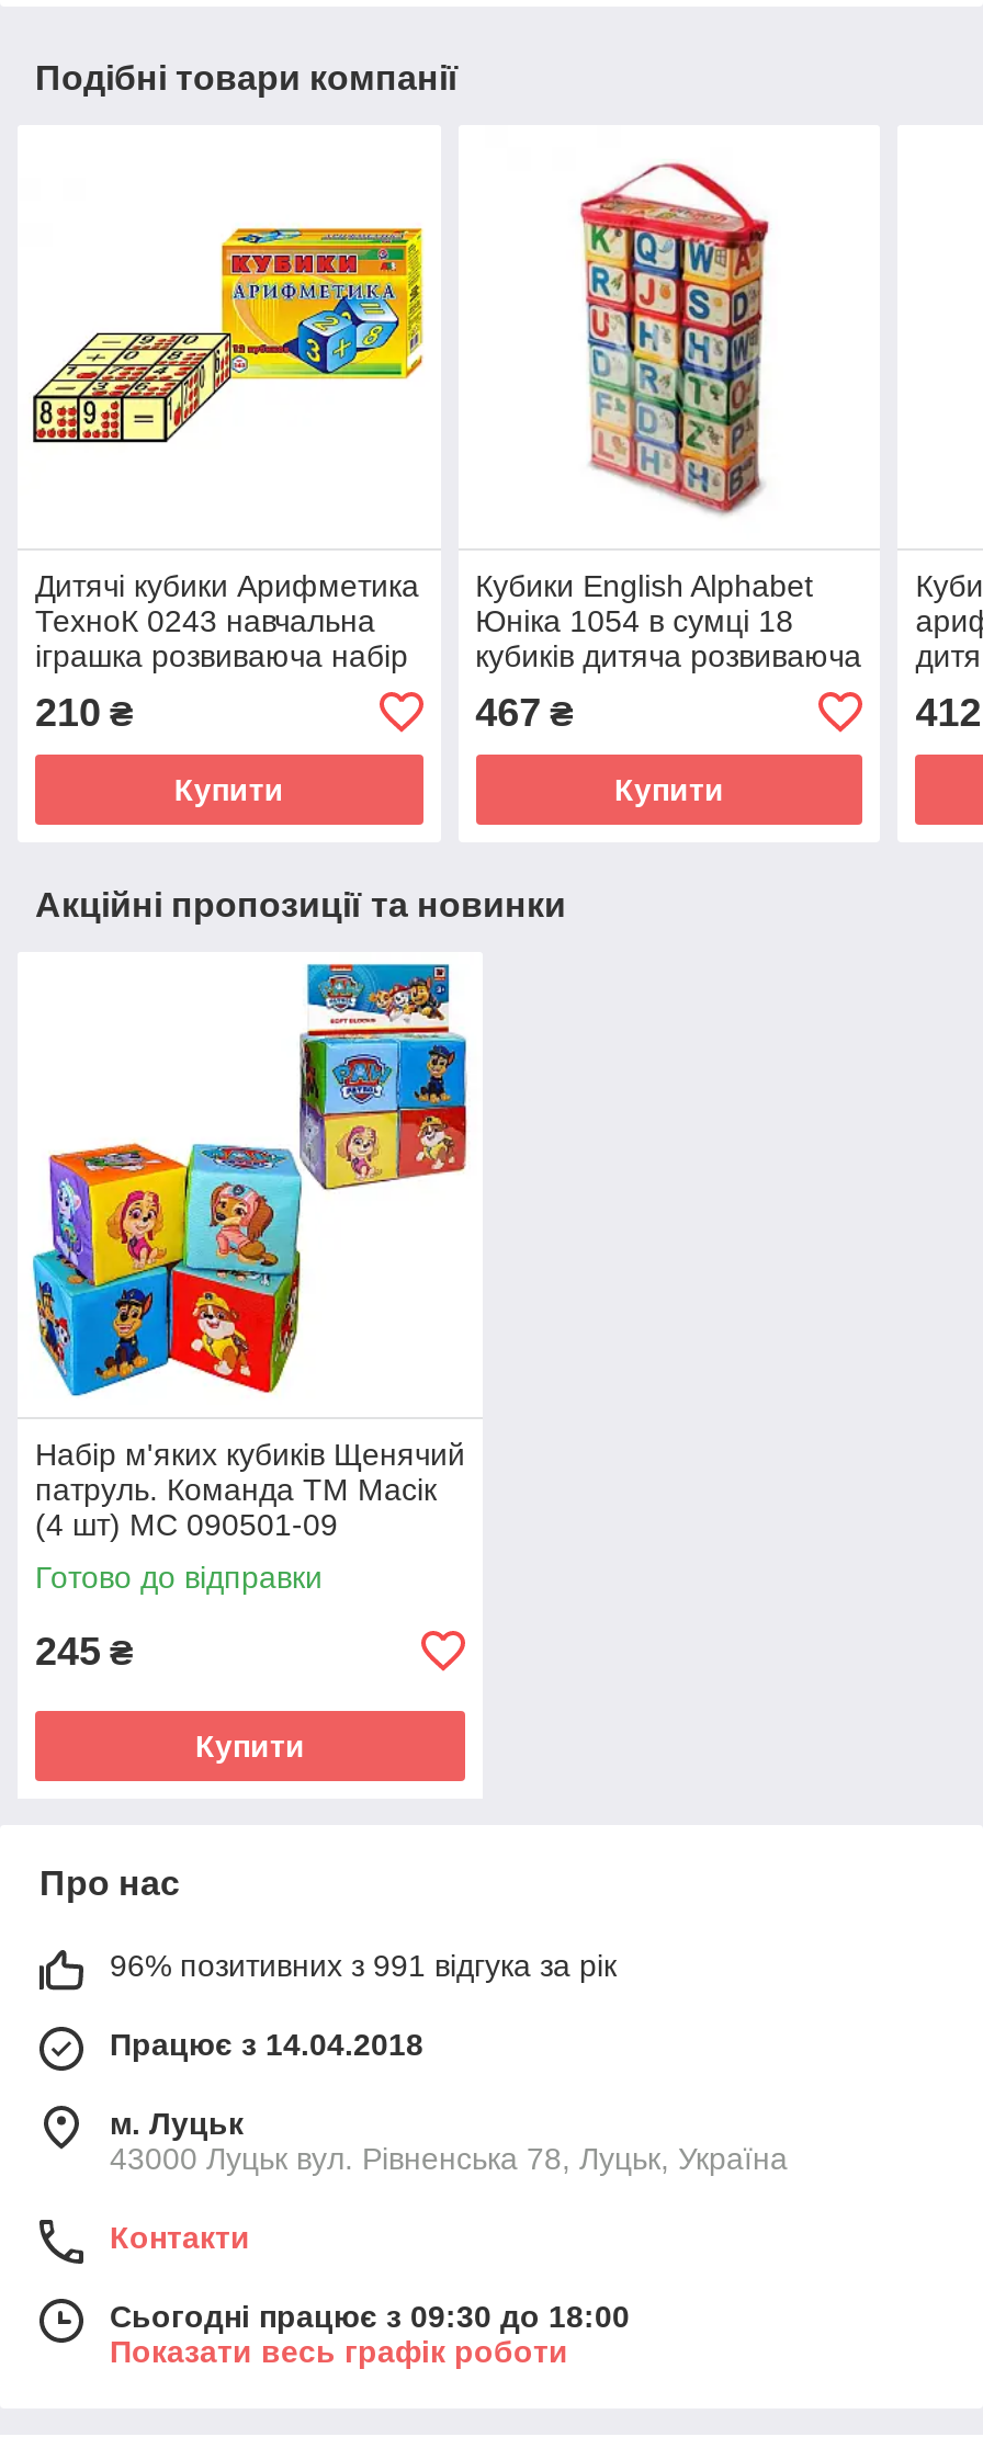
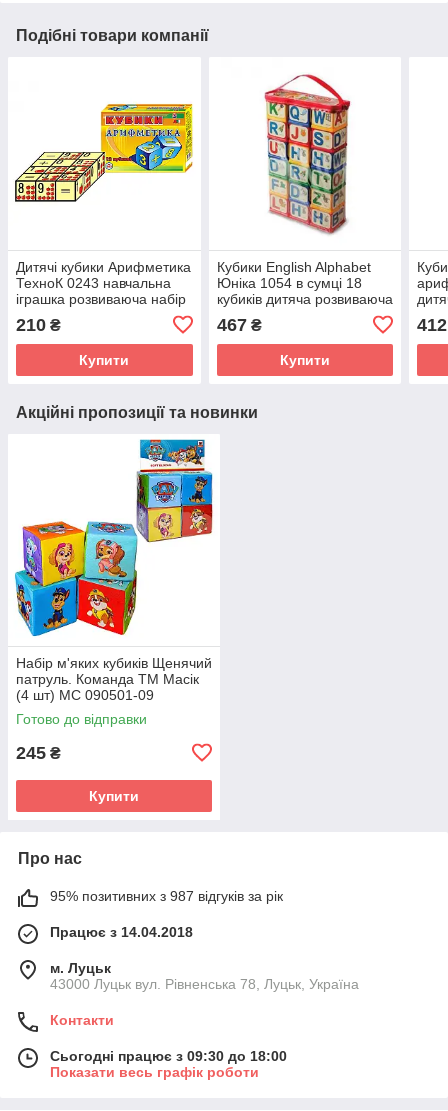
- 96% позитивних з 991 відгука за рік
+ 95% позитивних з 987 відгуків за рік
